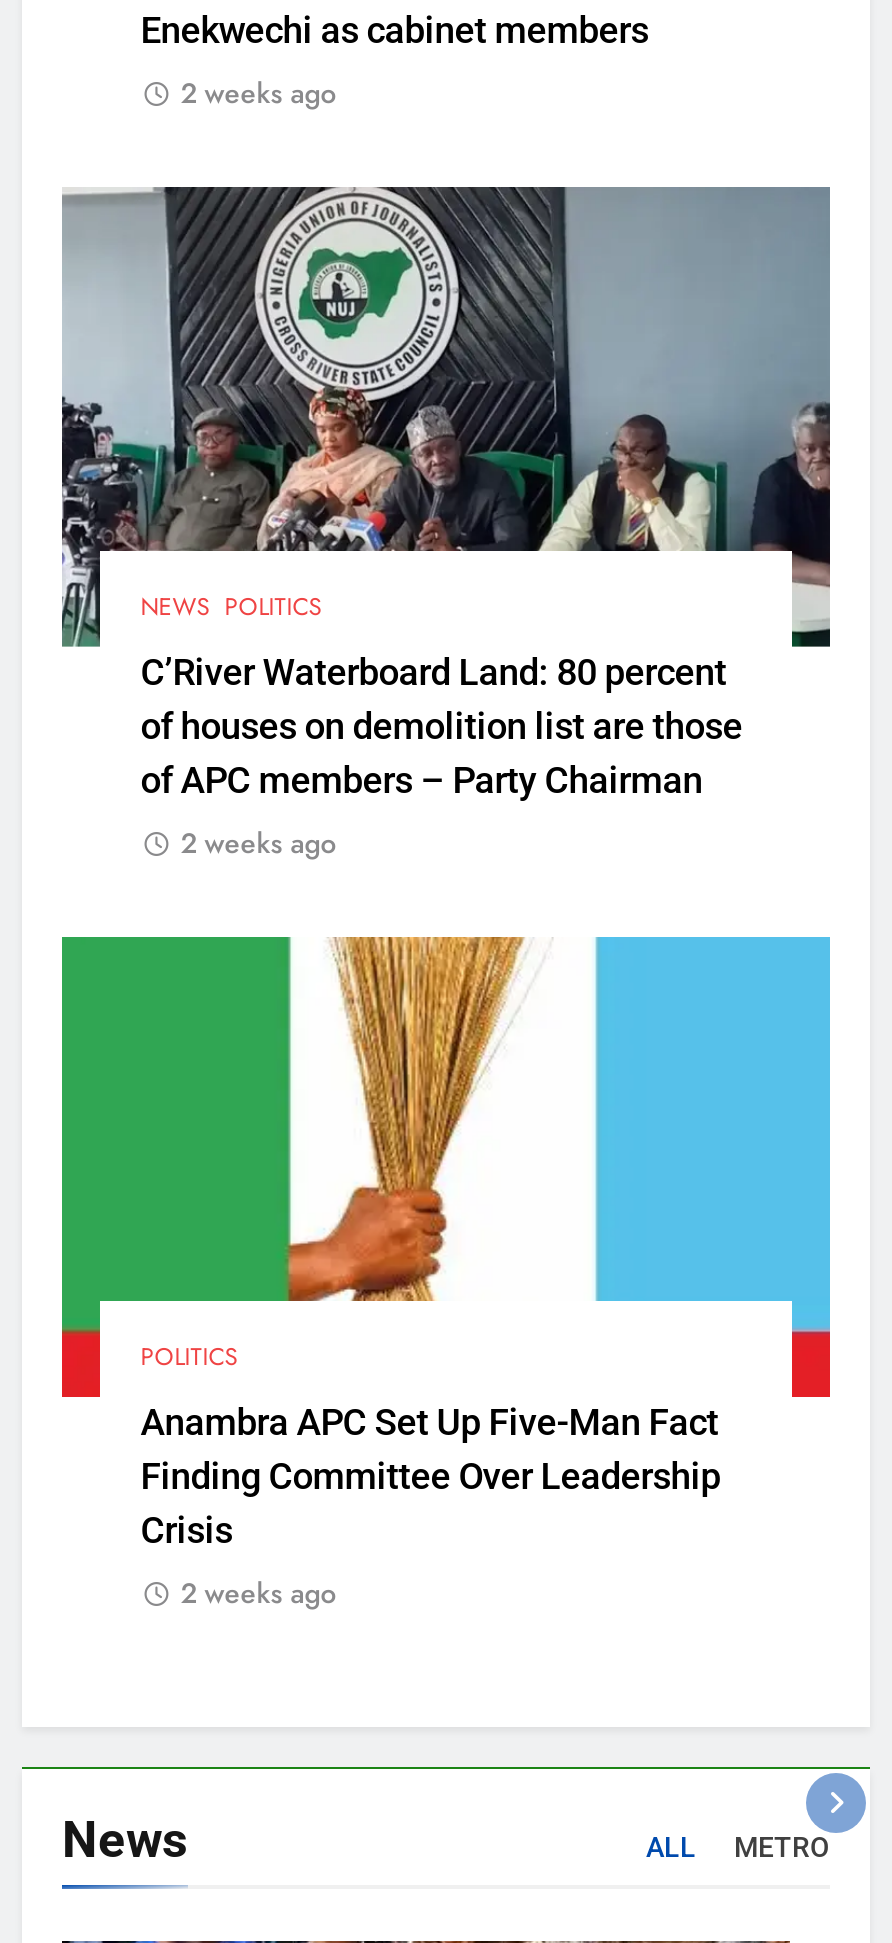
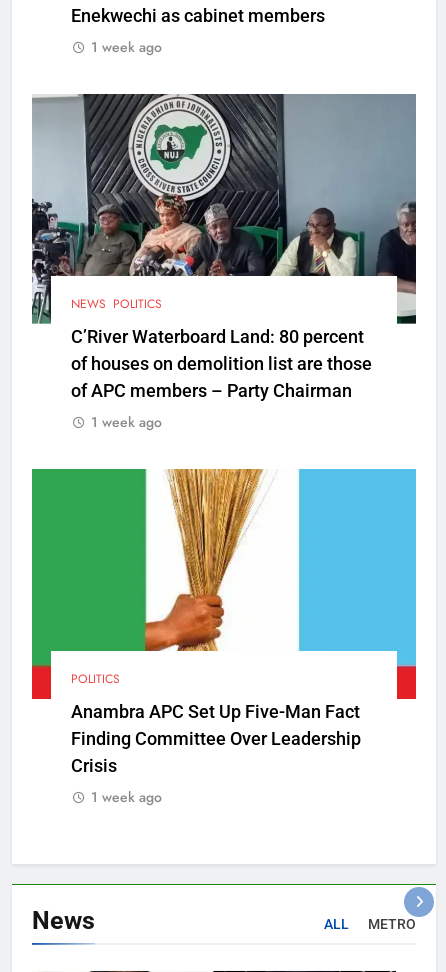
- 2 weeks ago
+ 1 week ago

- 2 weeks ago
+ 1 week ago

- 2 weeks ago
+ 1 week ago
